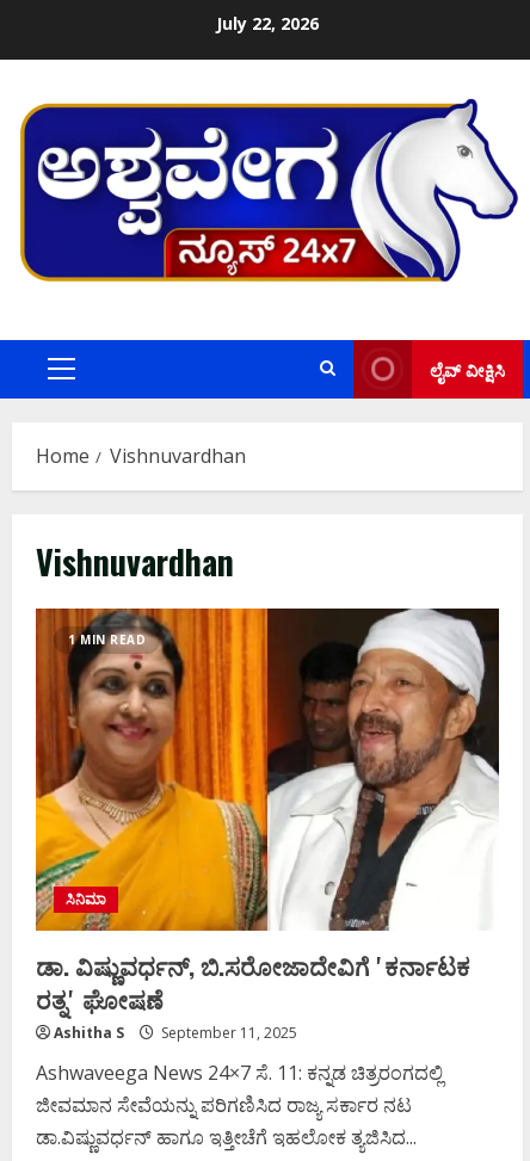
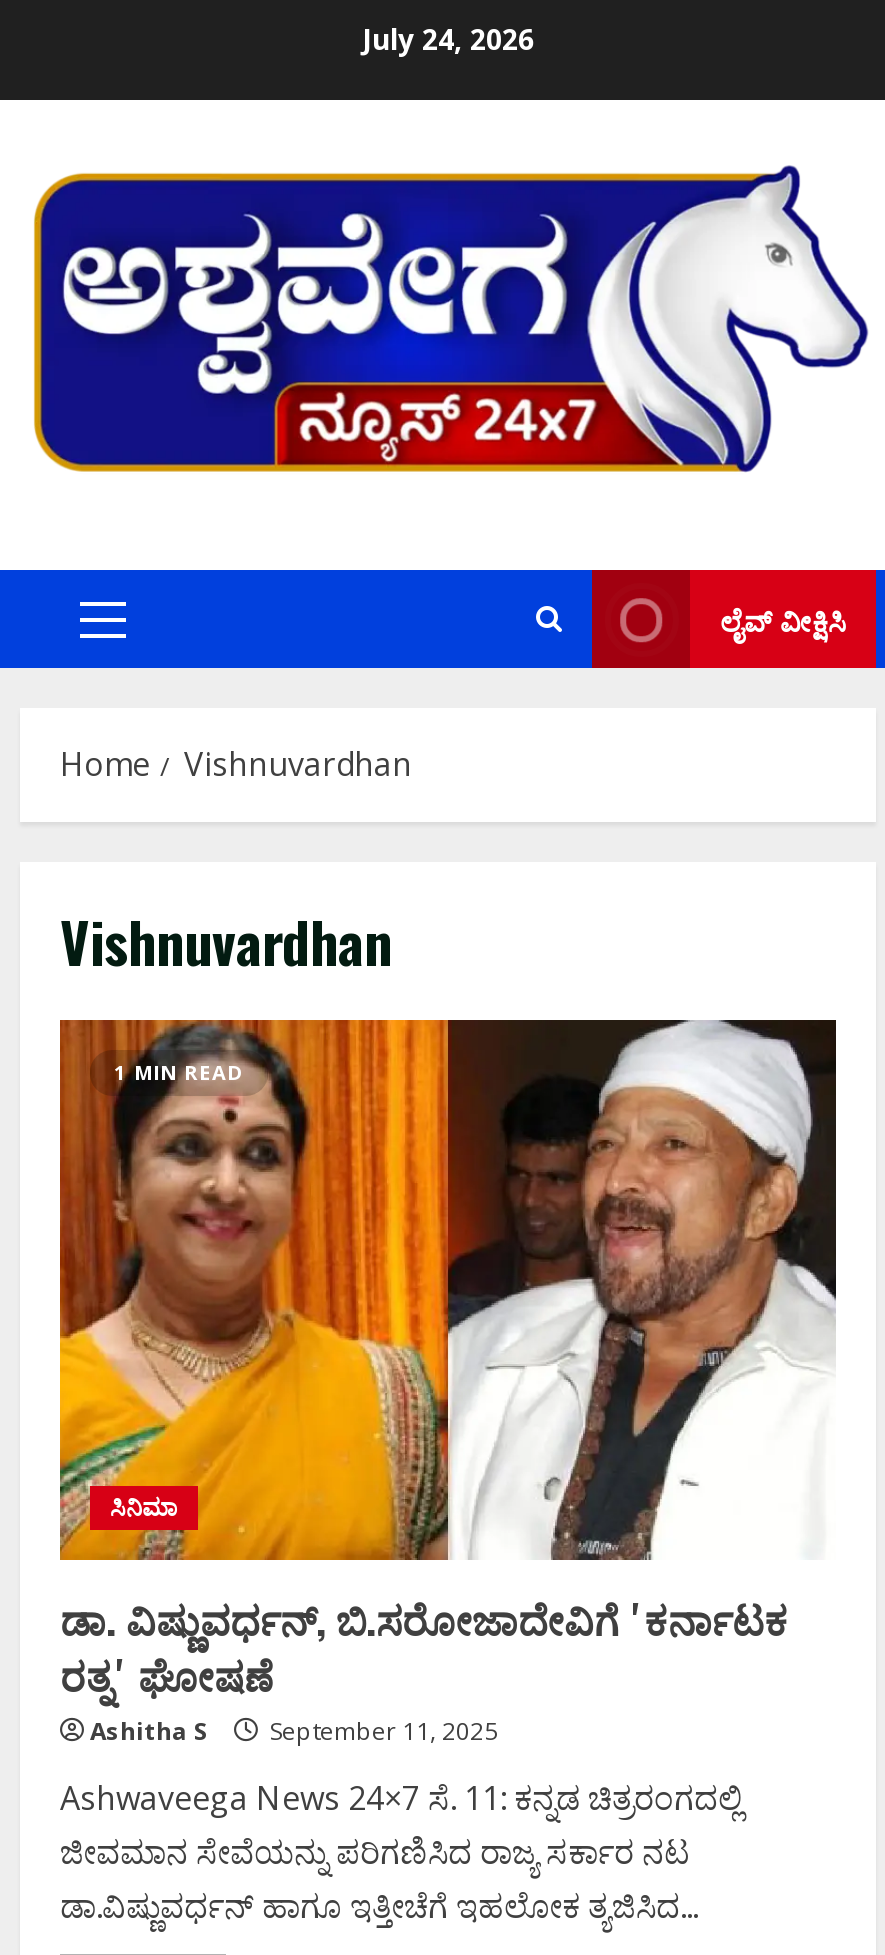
- July 22, 2026
+ July 24, 2026
